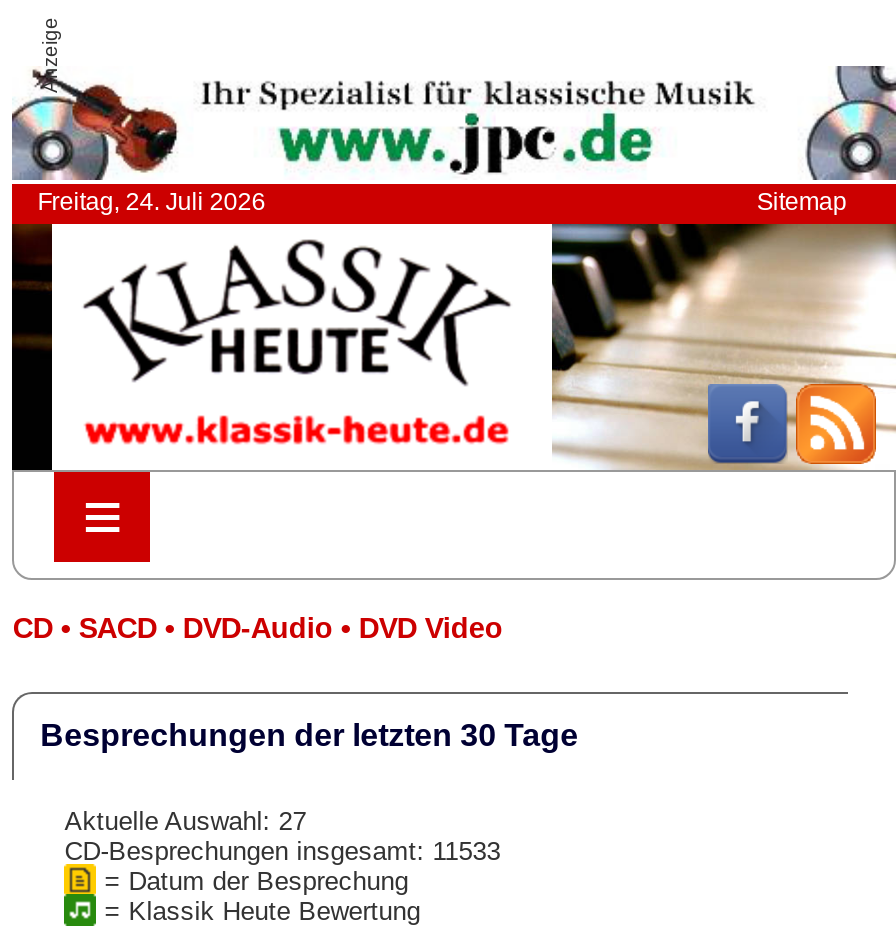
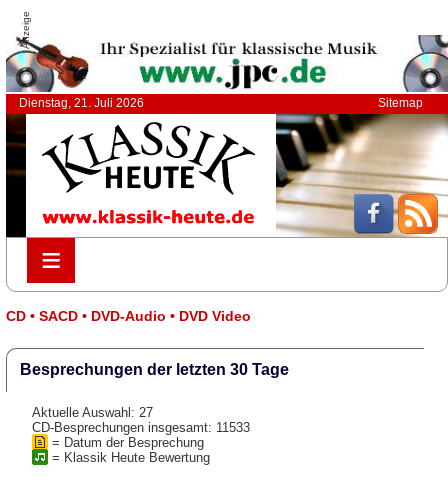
- Freitag, 24. Juli 2026
+ Dienstag, 21. Juli 2026
